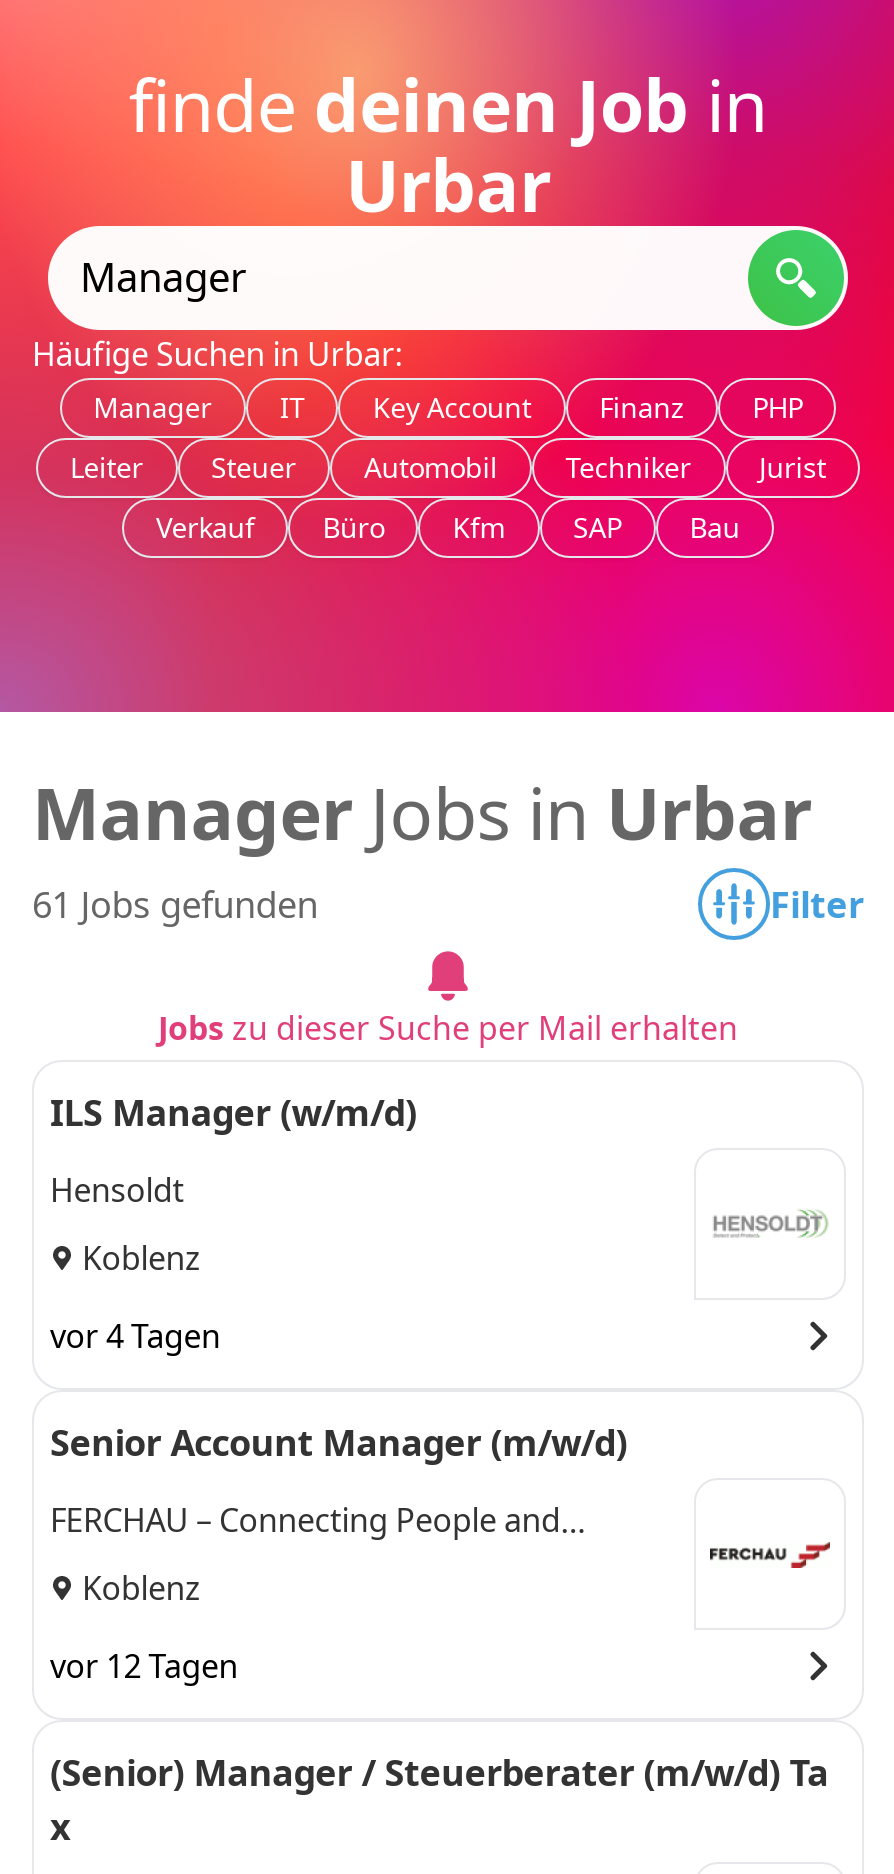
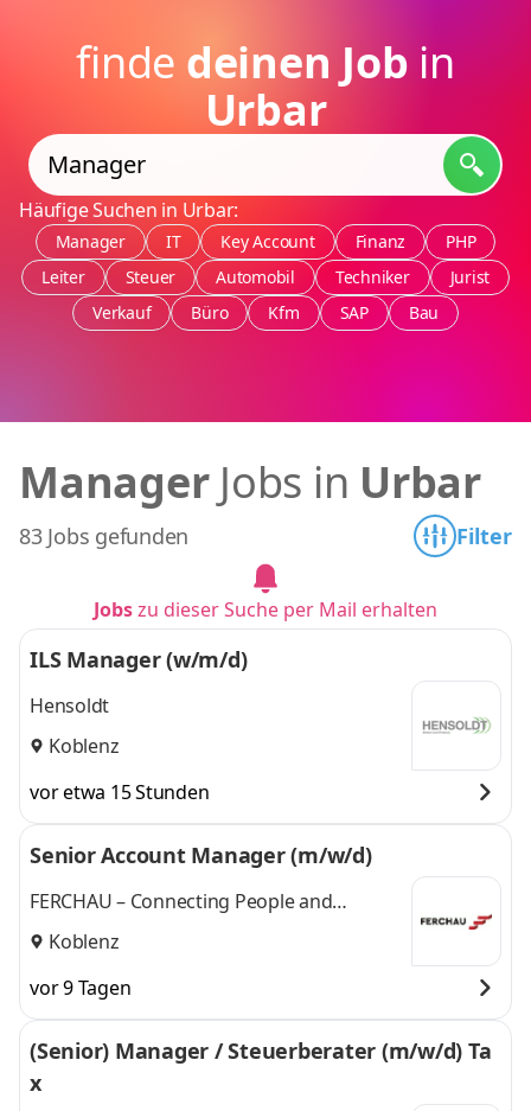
- 61 Jobs gefunden
+ 83 Jobs gefunden

- vor 4 Tagen
+ vor etwa 15 Stunden

- vor 12 Tagen
+ vor 9 Tagen
